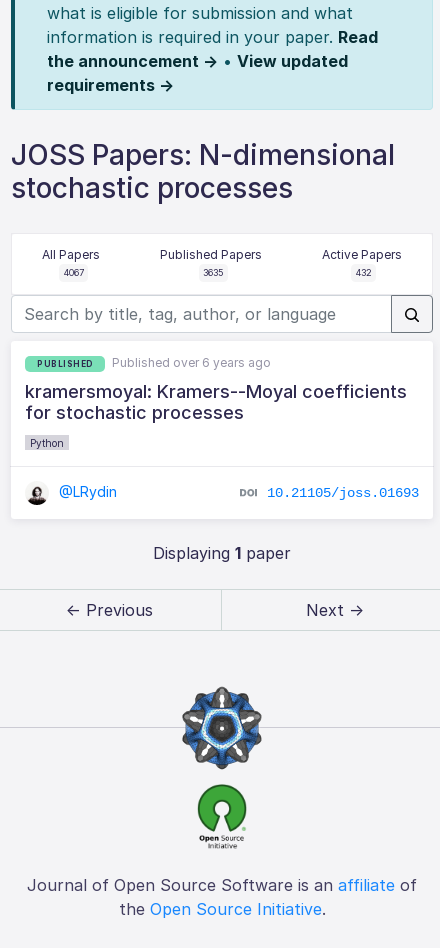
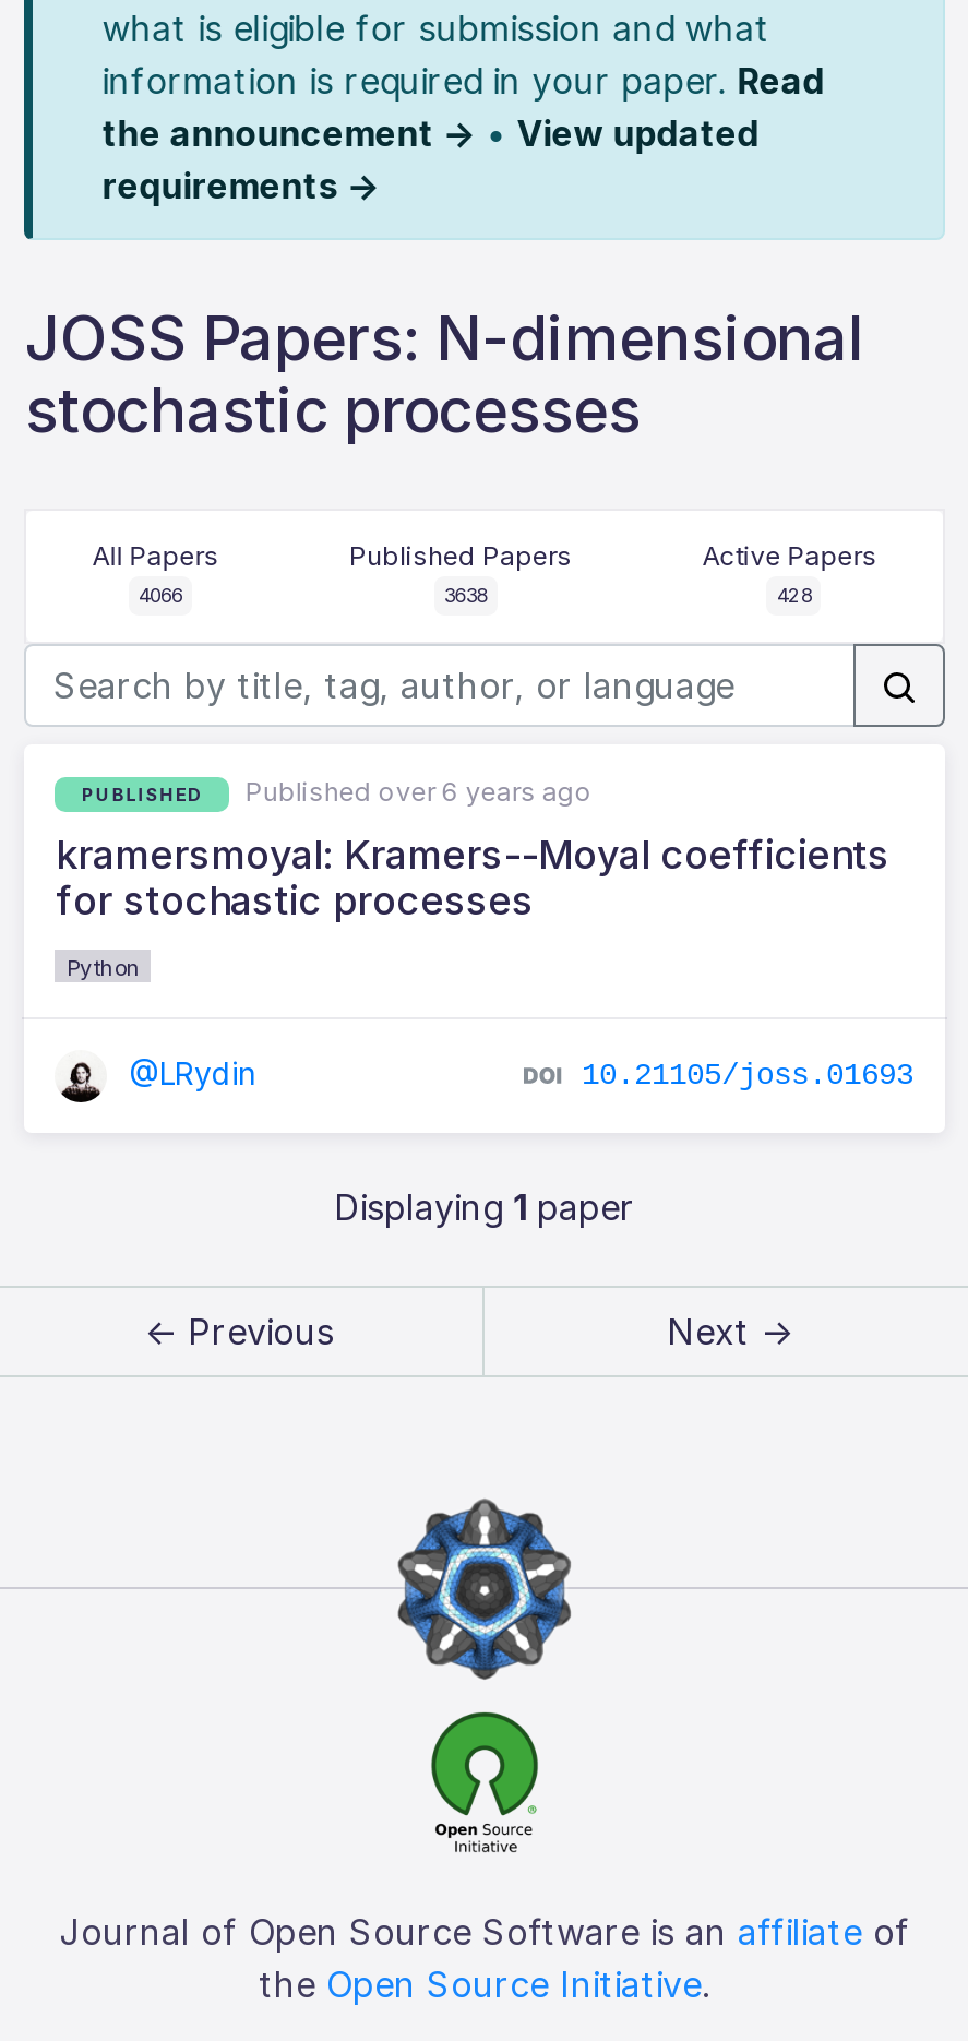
- 4067
+ 4066

- 3635
+ 3638

- 432
+ 428
